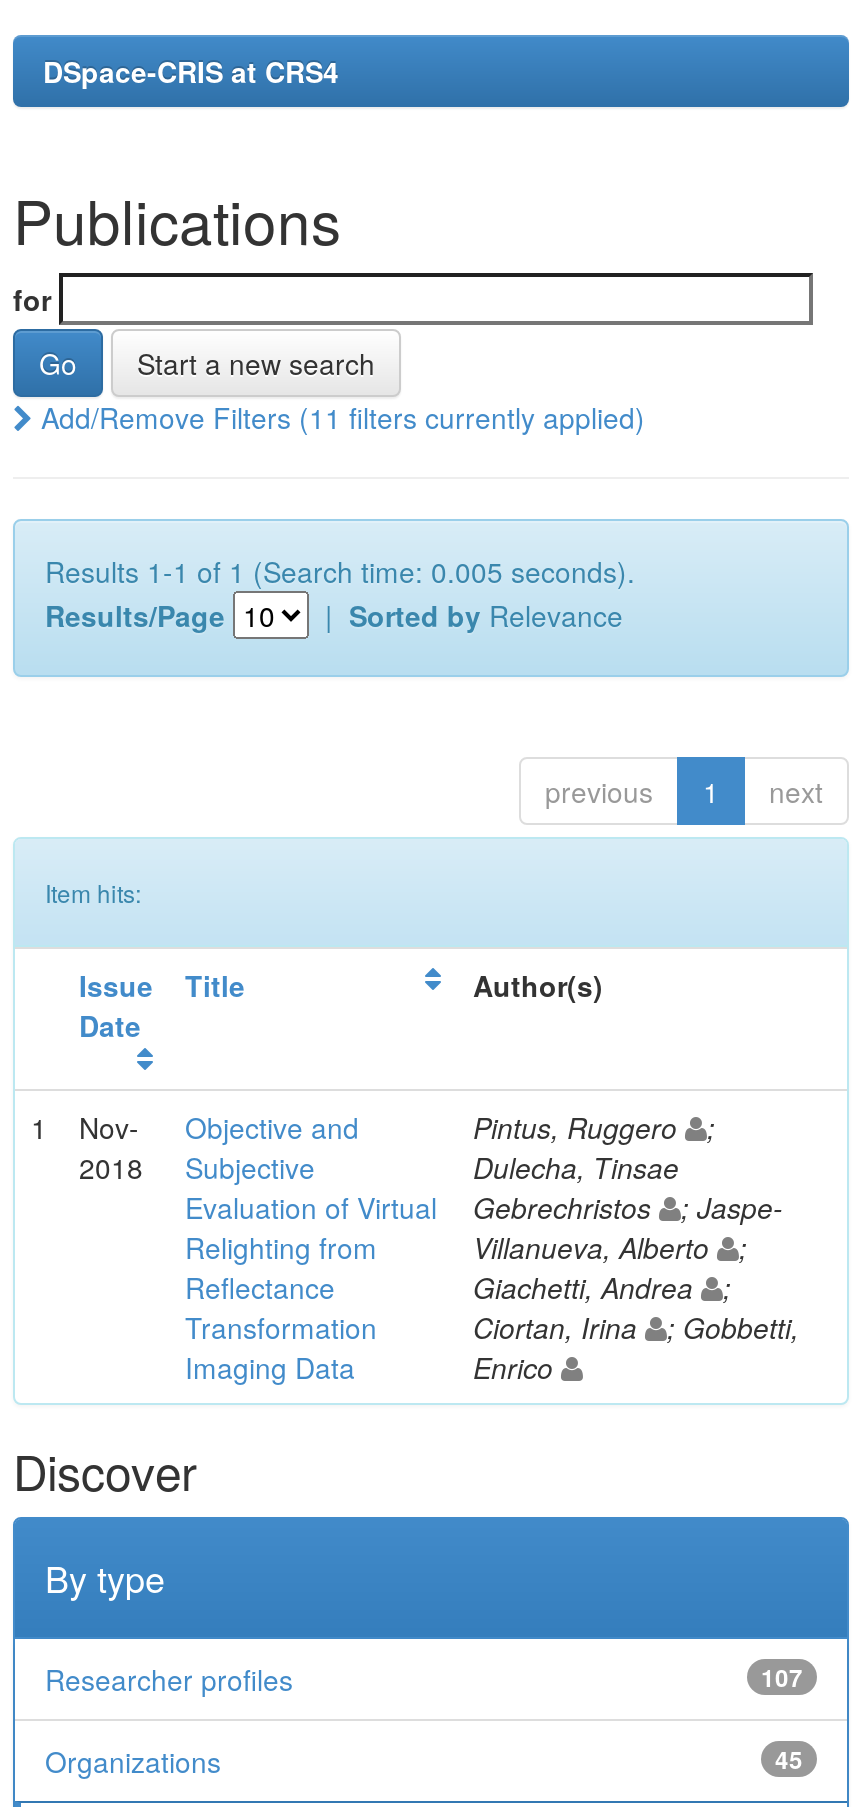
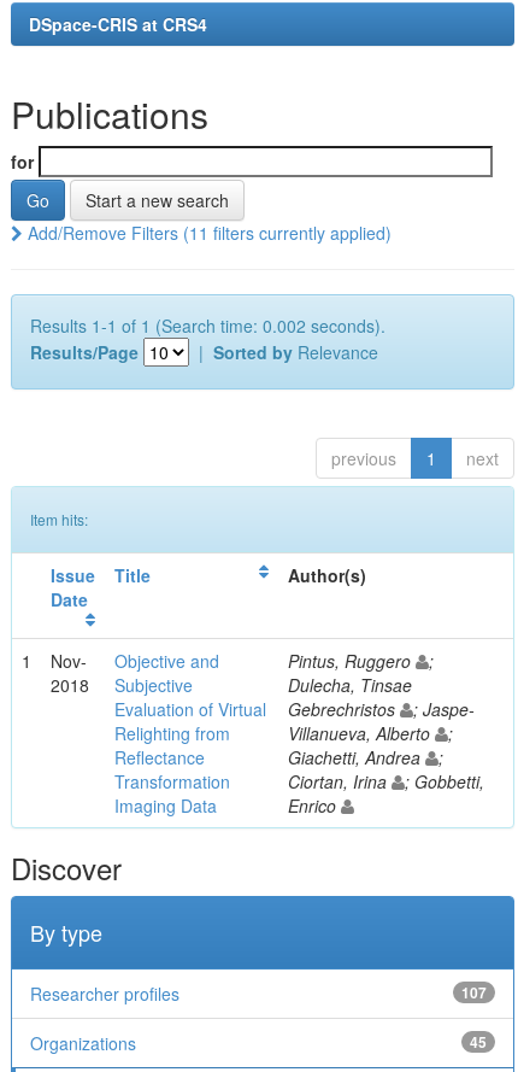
- Results 1-1 of 1 (Search time: 0.005 seconds).
+ Results 1-1 of 1 (Search time: 0.002 seconds).
